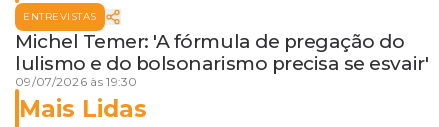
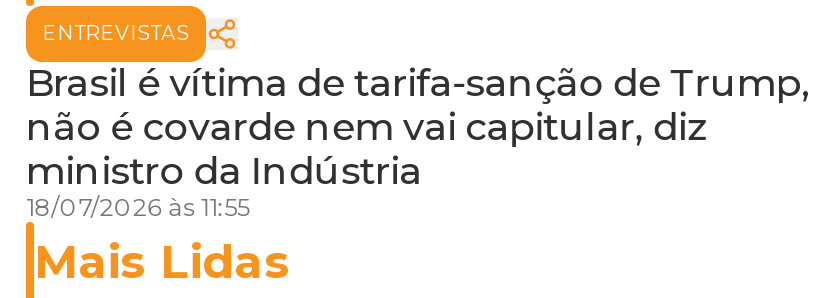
- Michel Temer: 'A fórmula de pregação do
- lulismo e do bolsonarismo precisa se esvair'
- 09/07/2026 às 19:30
+ Brasil é vítima de tarifa-sanção de Trump,
+ não é covarde nem vai capitular, diz
+ ministro da Indústria
+ 18/07/2026 às 11:55
